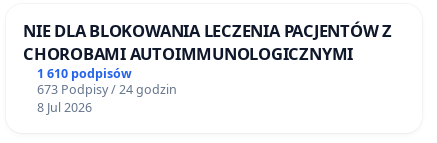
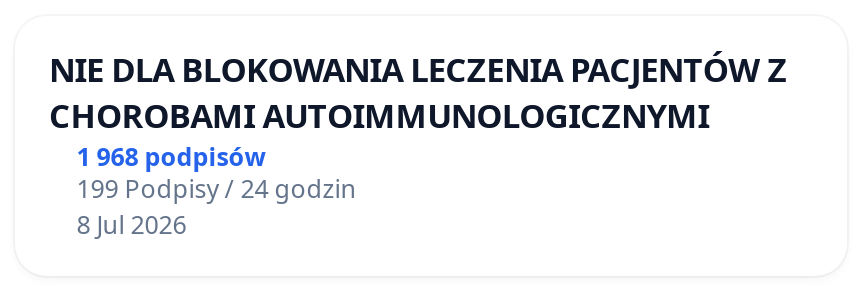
- 1 610 podpisów
+ 1 968 podpisów

- 673 Podpisy / 24 godzin
+ 199 Podpisy / 24 godzin
